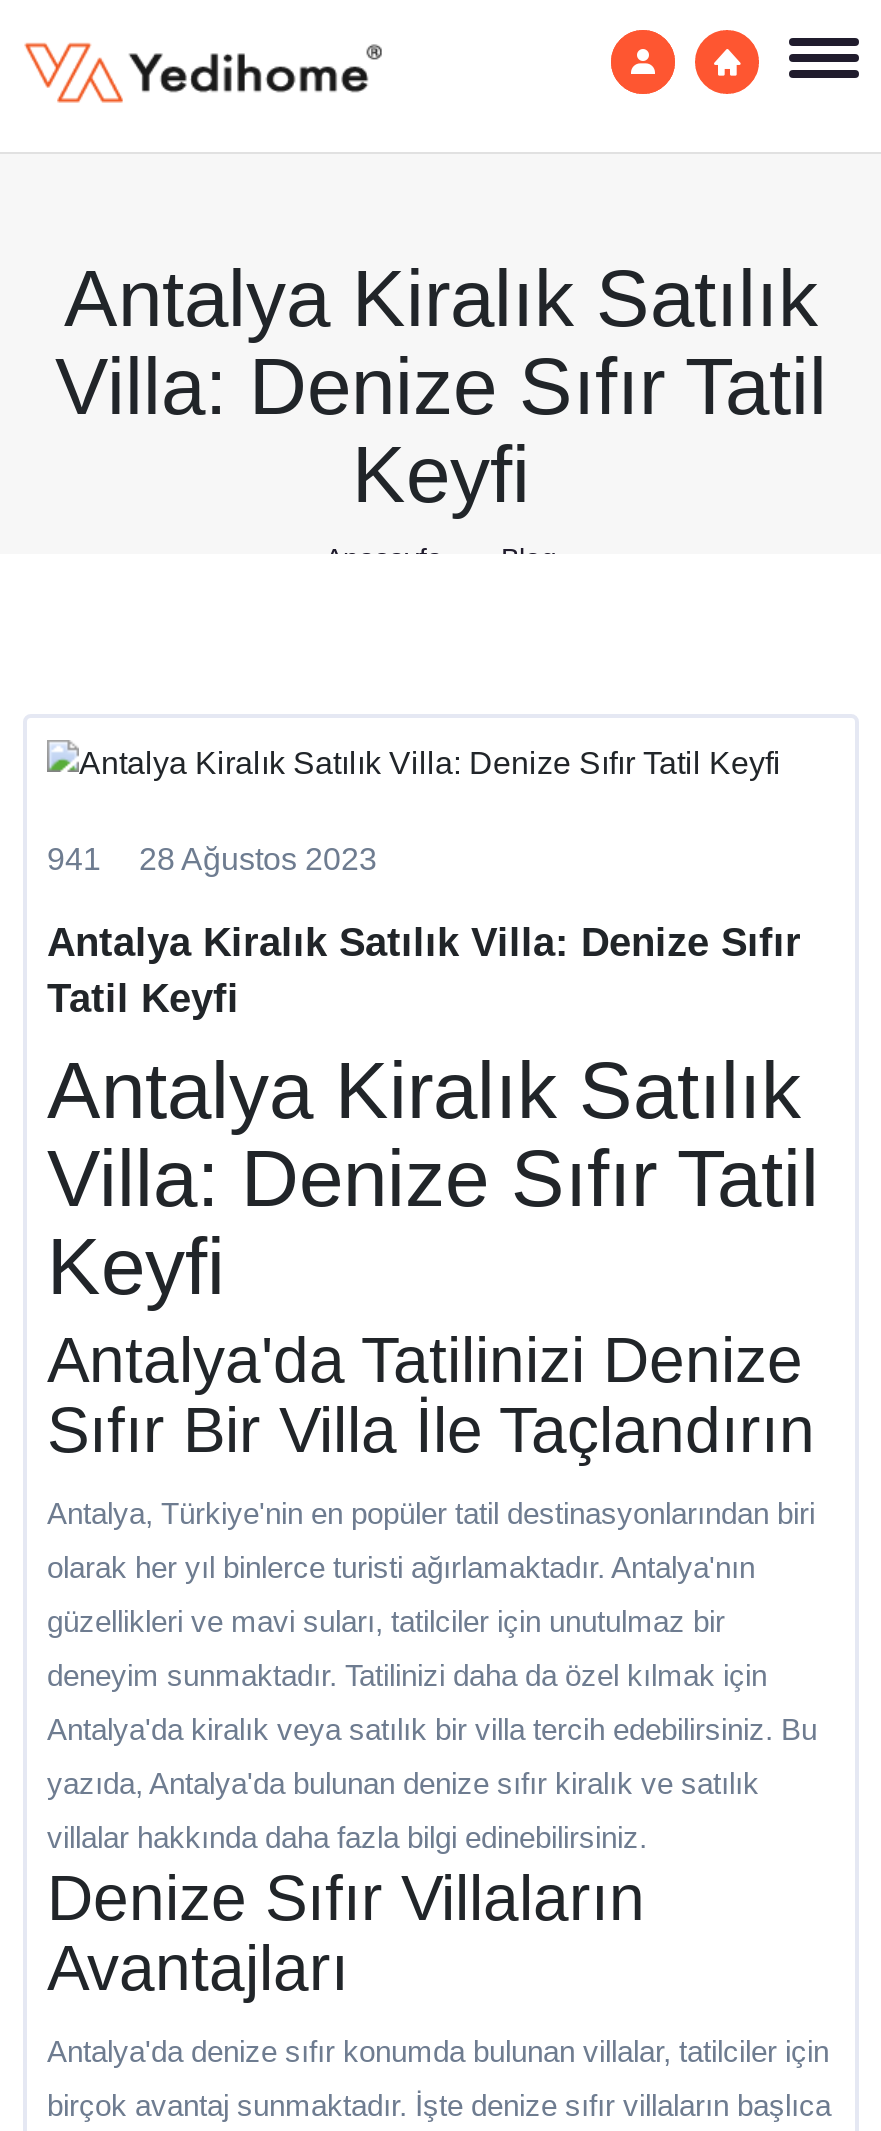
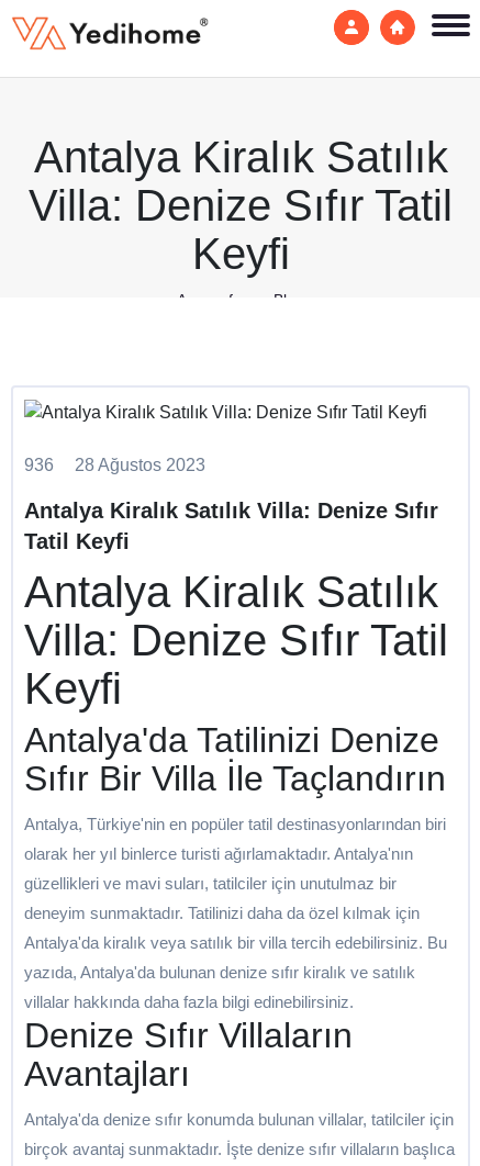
- 941 28 Ağustos 2023
+ 936 28 Ağustos 2023
